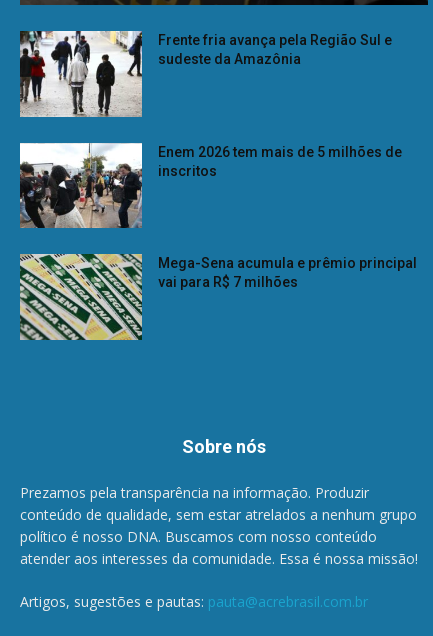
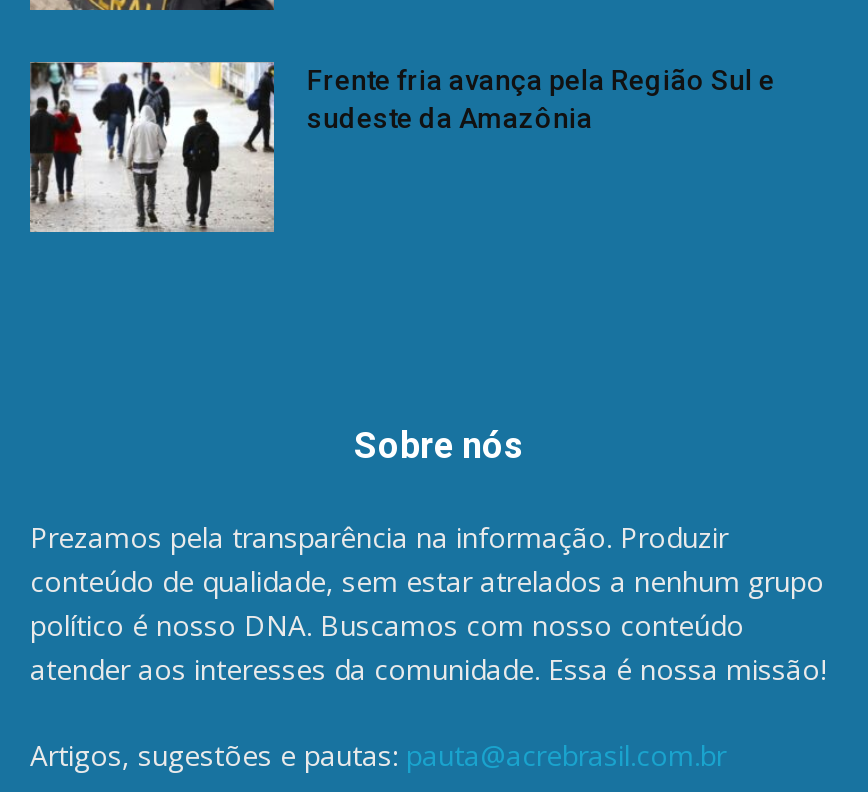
- [image]
- Enem 2026 tem mais de 5 milhões de
- inscritos

- [image]
- Mega-Sena acumula e prêmio principal
- vai para R$ 7 milhões
